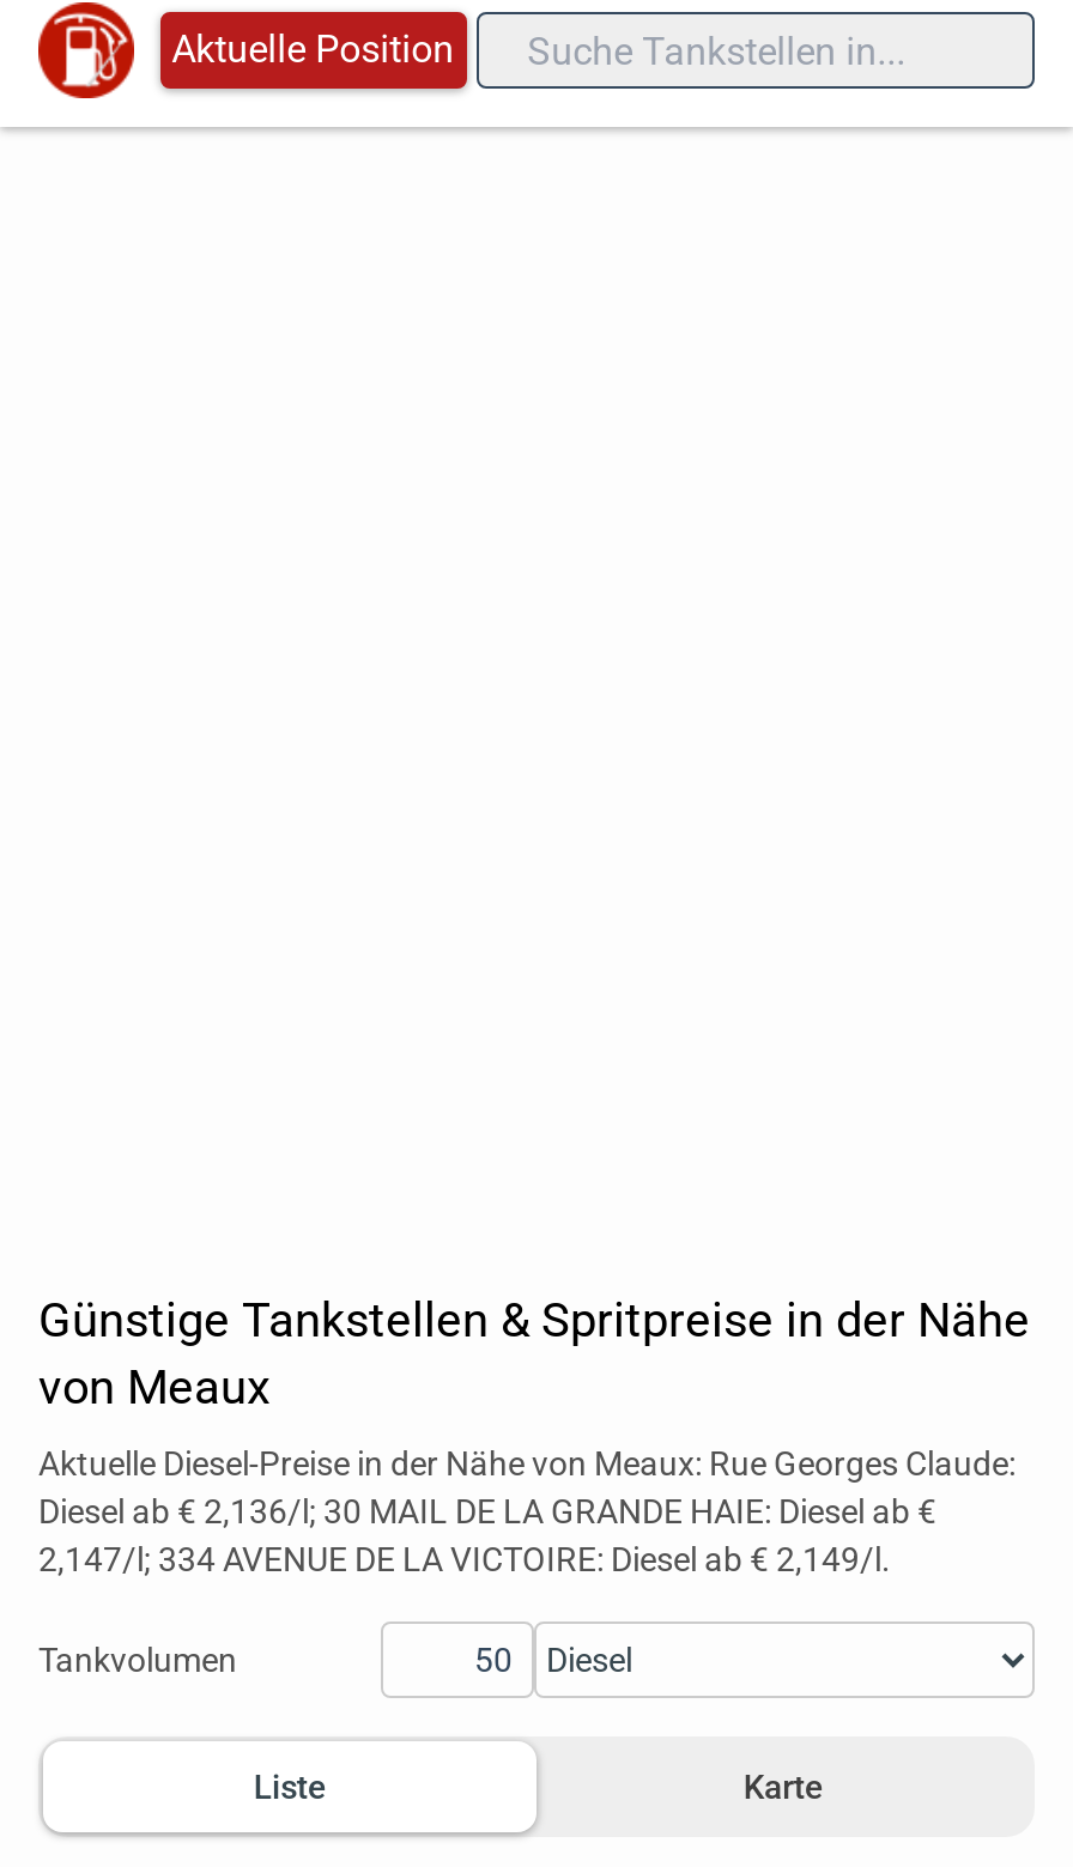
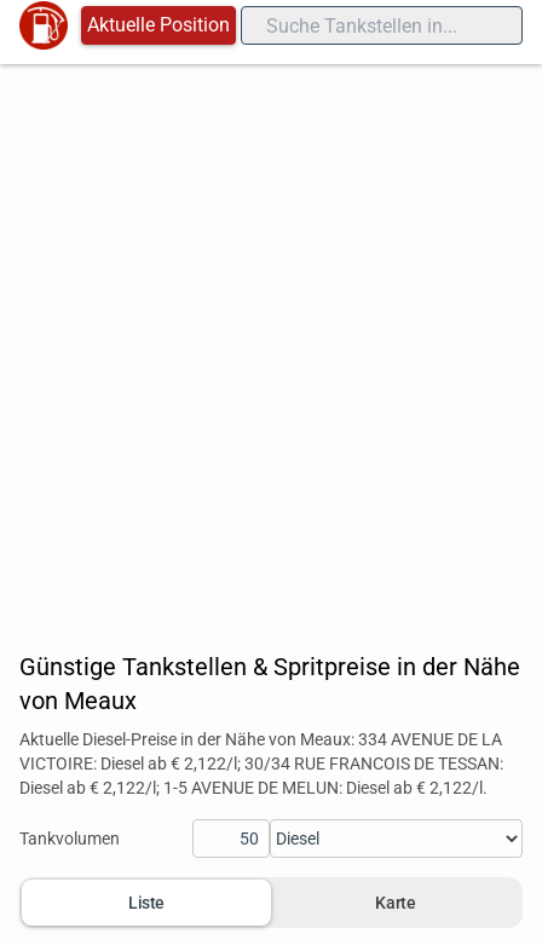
- Aktuelle Diesel-Preise in der Nähe von Meaux: Rue Georges Claude:
- Diesel ab € 2,136/l; 30 MAIL DE LA GRANDE HAIE: Diesel ab €
- 2,147/l; 334 AVENUE DE LA VICTOIRE: Diesel ab € 2,149/l.
+ Aktuelle Diesel-Preise in der Nähe von Meaux: 334 AVENUE DE LA
+ VICTOIRE: Diesel ab € 2,122/l; 30/34 RUE FRANCOIS DE TESSAN:
+ Diesel ab € 2,122/l; 1-5 AVENUE DE MELUN: Diesel ab € 2,122/l.
